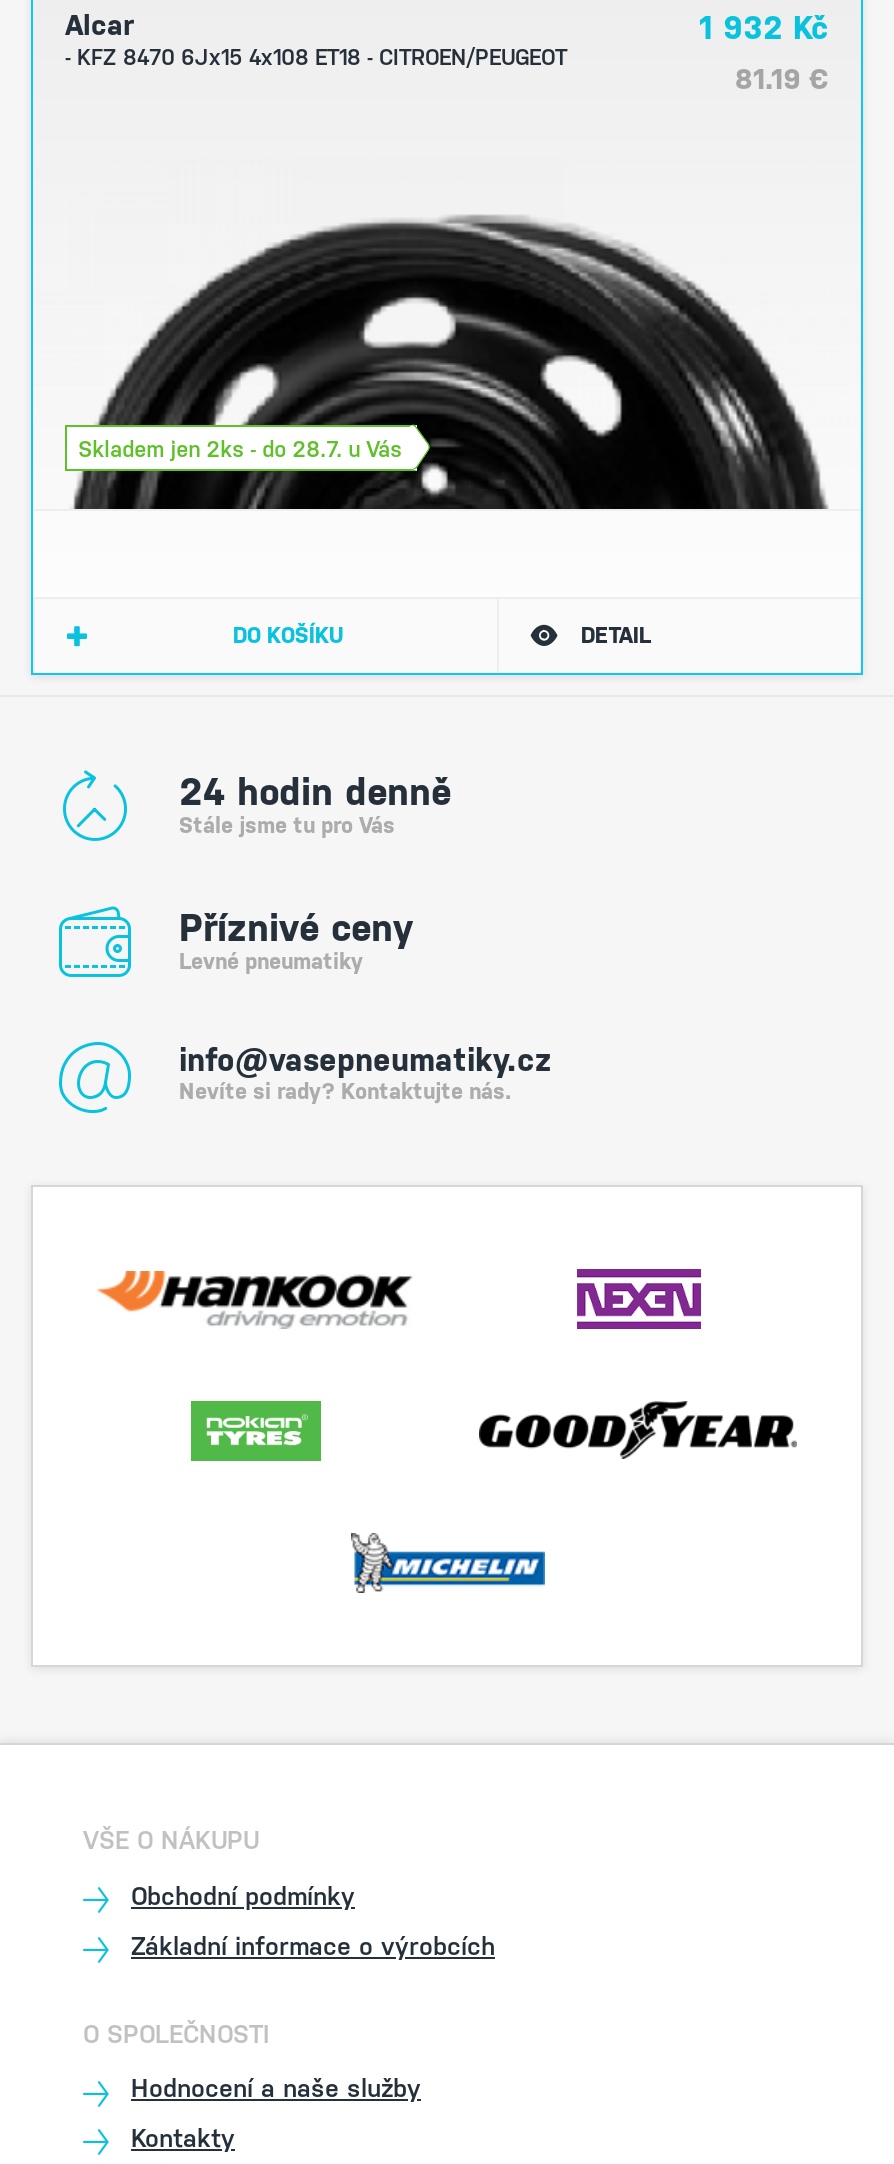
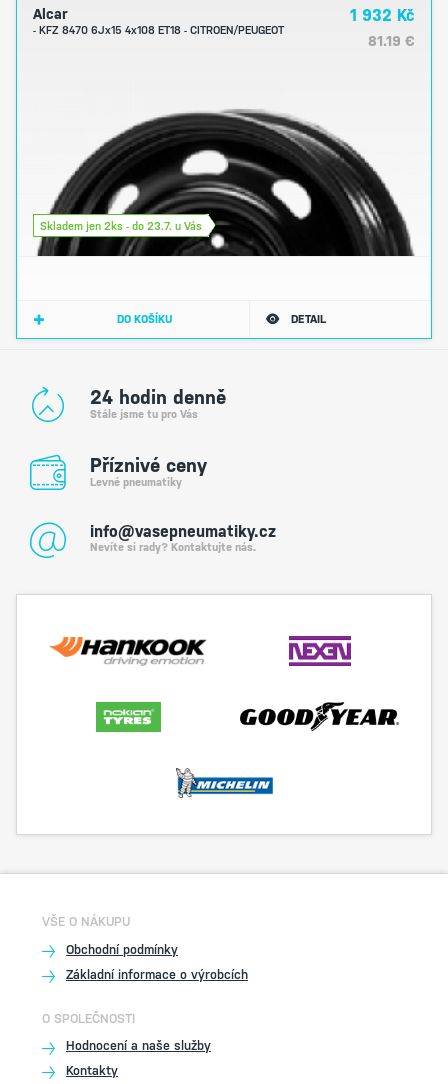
- Skladem jen 2ks - do 28.7. u Vás
+ Skladem jen 2ks - do 23.7. u Vás
